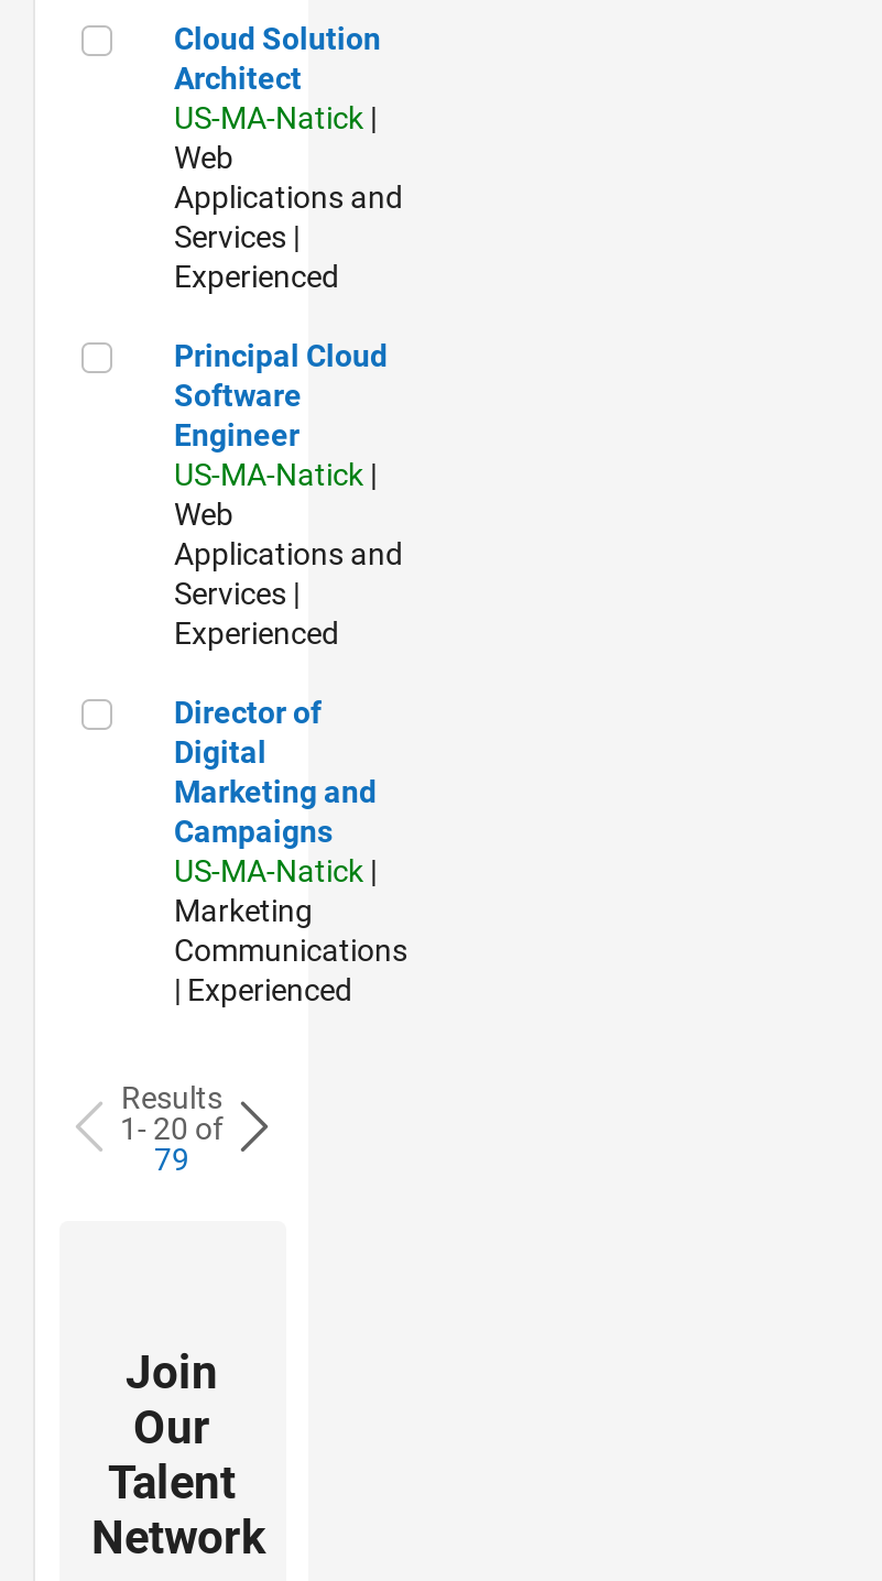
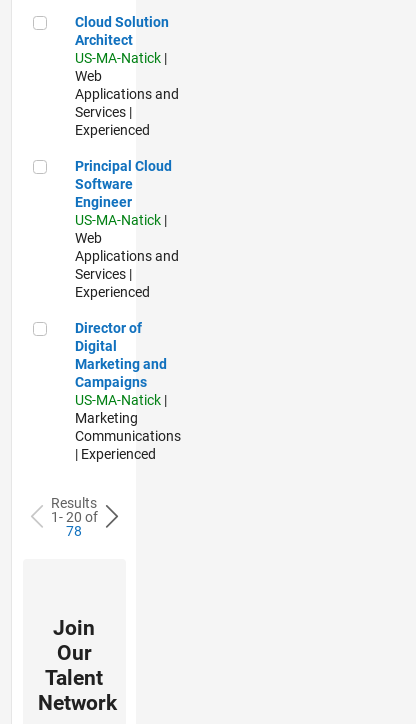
- 79
+ 78
